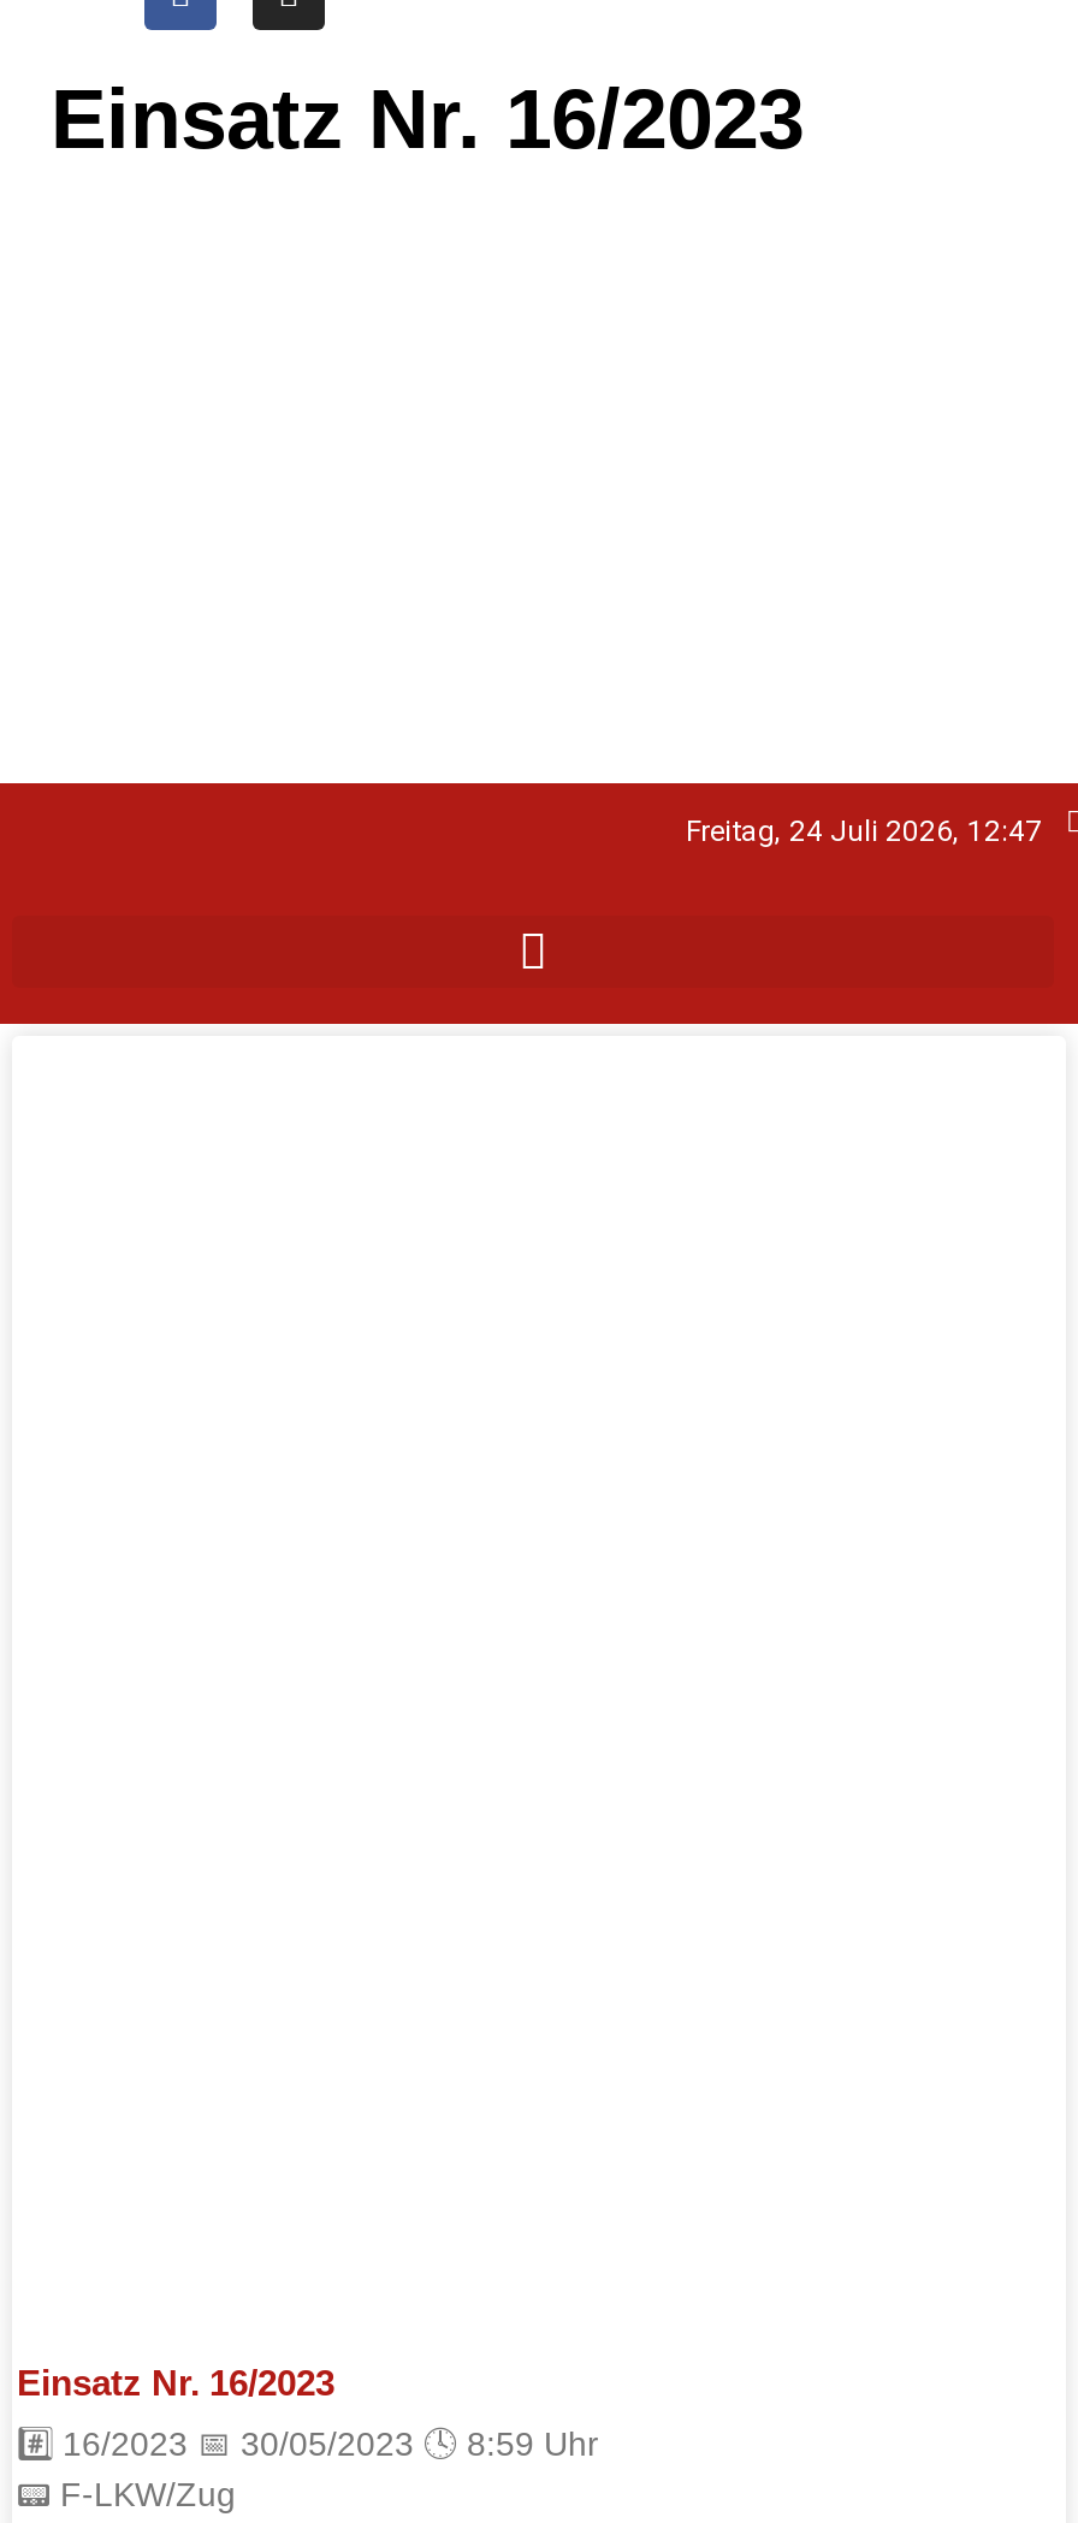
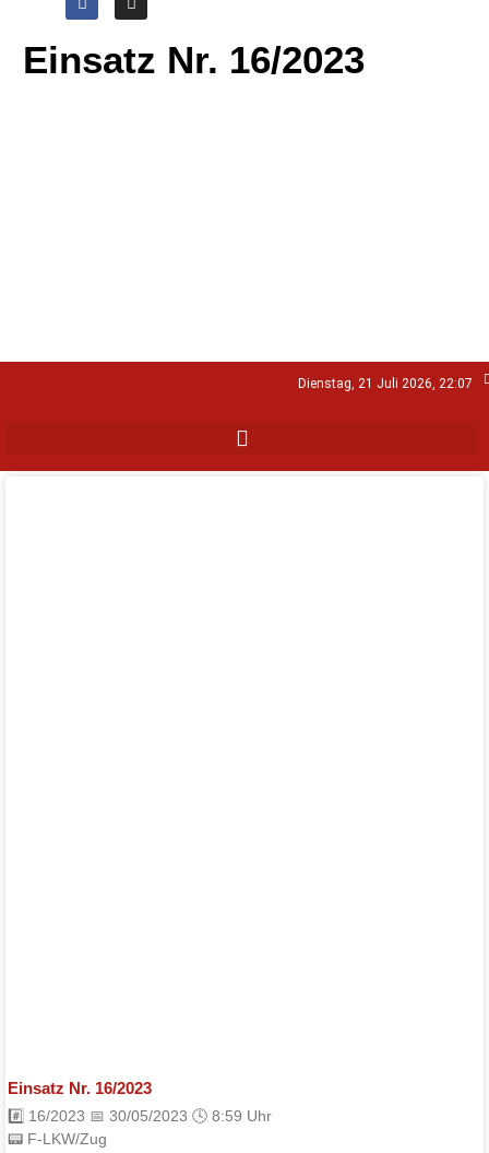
- Freitag, 24 Juli 2026, 12:47
+ Dienstag, 21 Juli 2026, 22:07
